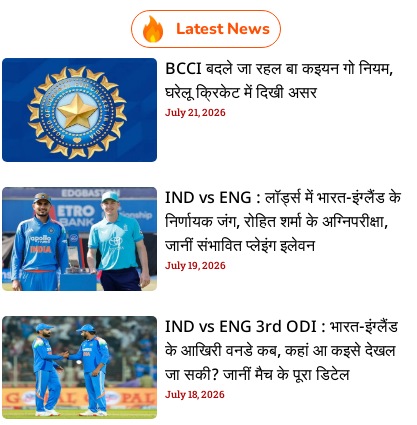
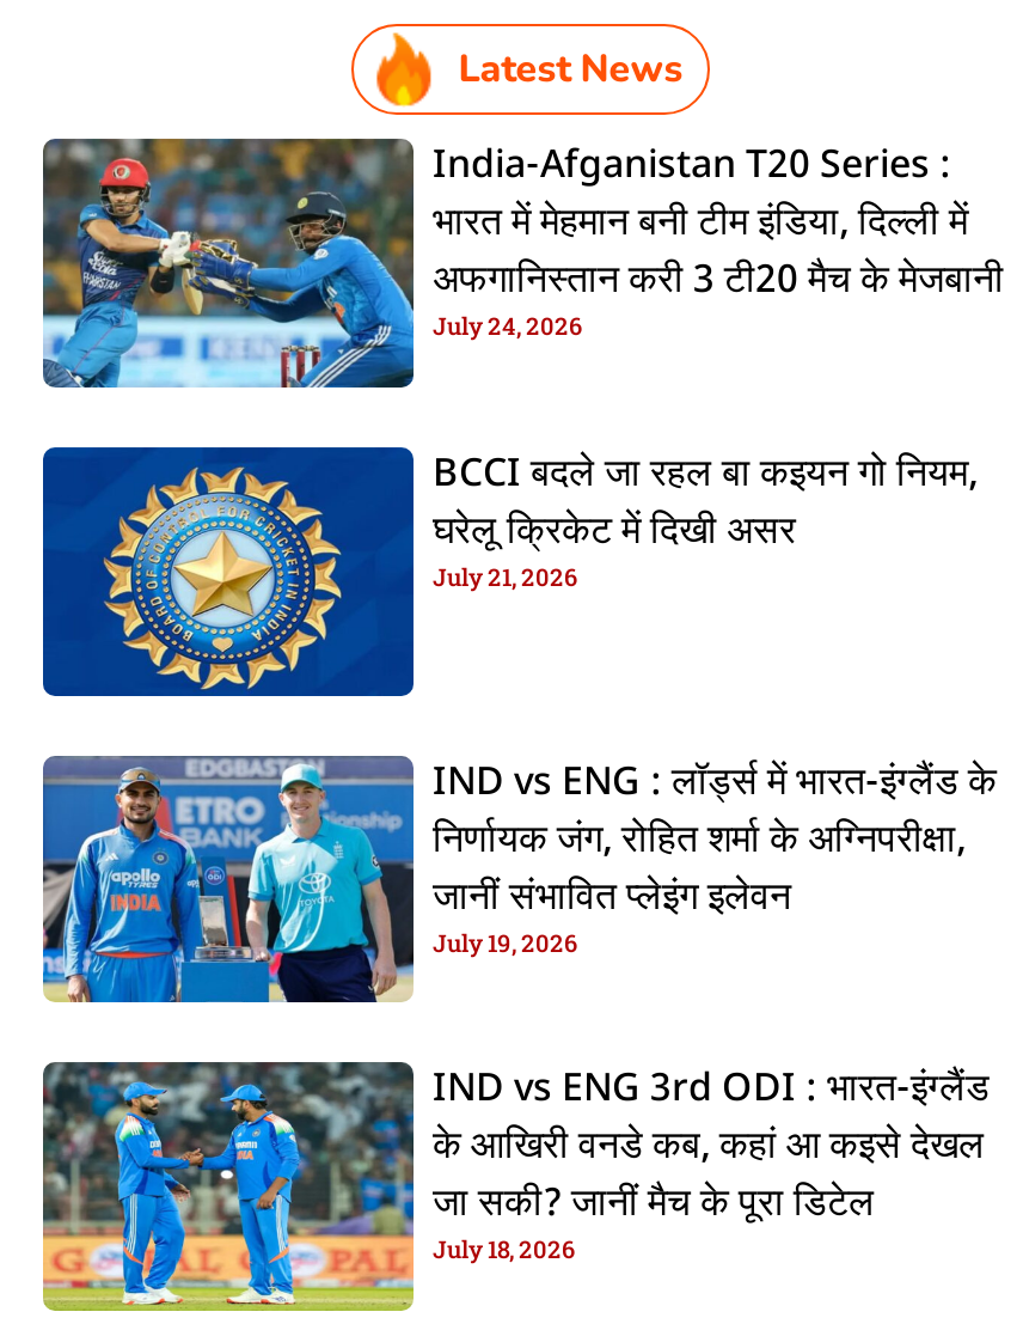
+ [image]
+ India-Afganistan T20 Series :
+ भारत में मेहमान बनी टीम इंडिया, दिल्ली में
+ अफगानिस्तान करी 3 टी20 मैच के मेजबानी
+ July 24, 2026
